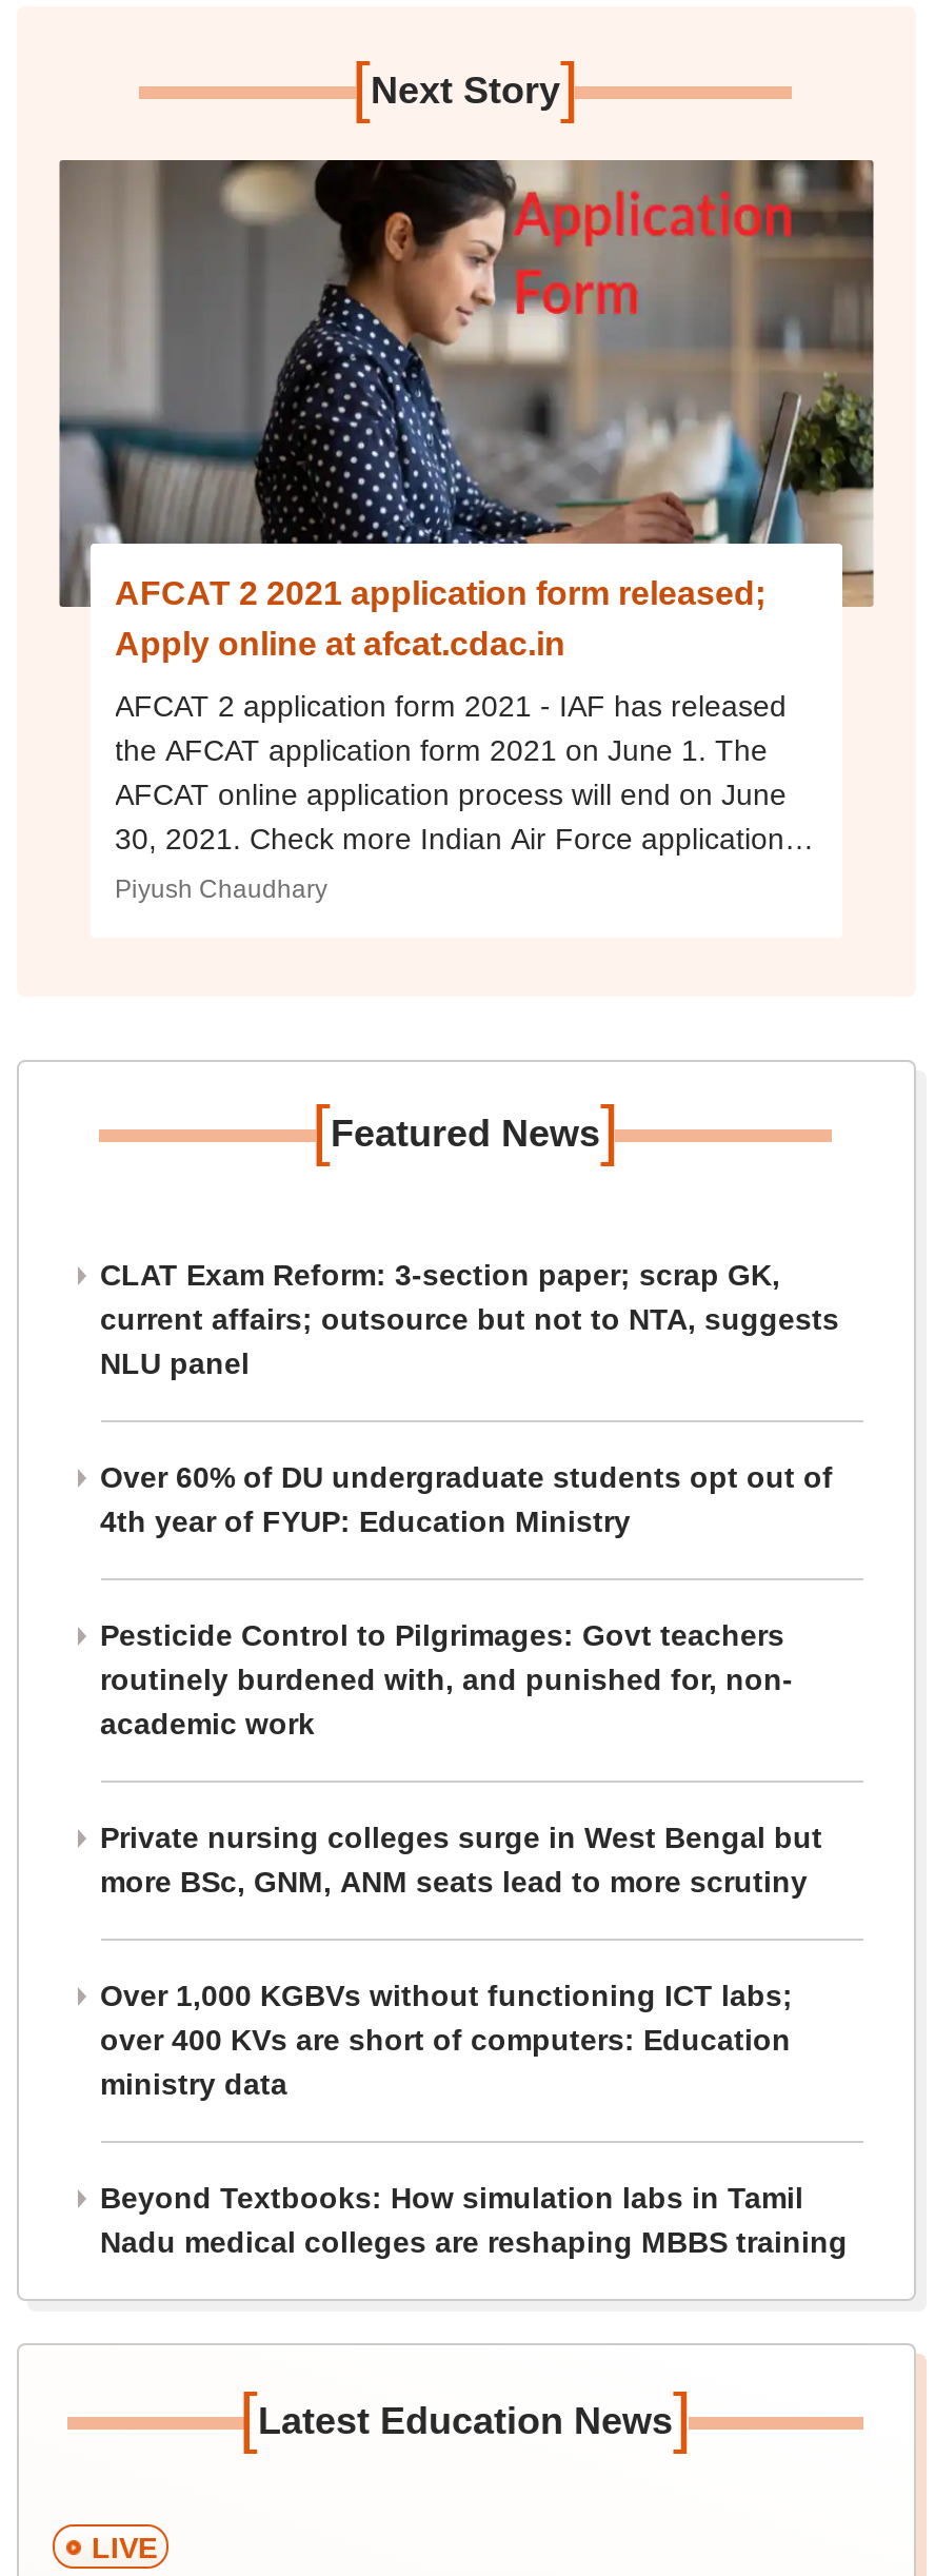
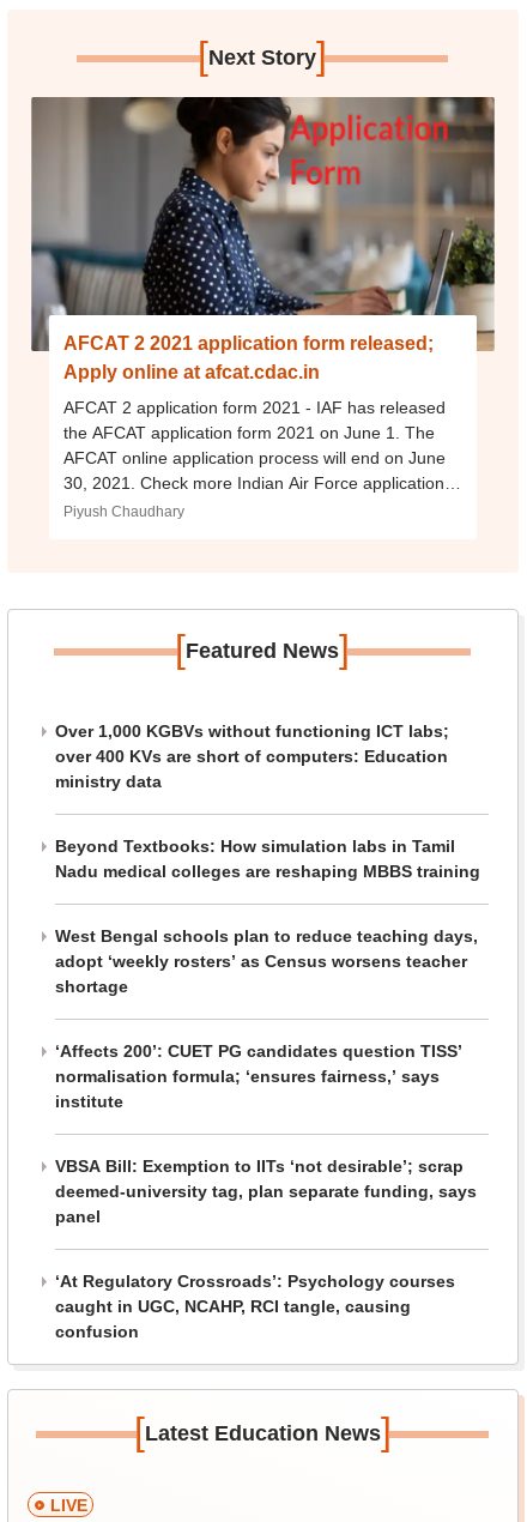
- CLAT Exam Reform: 3-section paper; scrap GK,
- current affairs; outsource but not to NTA, suggests
- NLU panel
- Over 60% of DU undergraduate students opt out of
- 4th year of FYUP: Education Ministry
- Pesticide Control to Pilgrimages: Govt teachers
- routinely burdened with, and punished for, non-
- academic work
- Private nursing colleges surge in West Bengal but
- more BSc, GNM, ANM seats lead to more scrutiny

moved up: Over 1,000 KGBVs without functioning ICT labs; | over 400 KVs are short of computers: Education | ministry data | Beyond Textbooks: How simulation labs in Tamil | Nadu medical colleges are reshaping MBBS training

+ West Bengal schools plan to reduce teaching days,
+ adopt ‘weekly rosters’ as Census worsens teacher
+ shortage
+ ‘Affects 200’: CUET PG candidates question TISS’
+ normalisation formula; ‘ensures fairness,’ says
+ institute
+ VBSA Bill: Exemption to IITs ‘not desirable’; scrap
+ deemed-university tag, plan separate funding, says
+ panel
+ ‘At Regulatory Crossroads’: Psychology courses
+ caught in UGC, NCAHP, RCI tangle, causing
+ confusion
